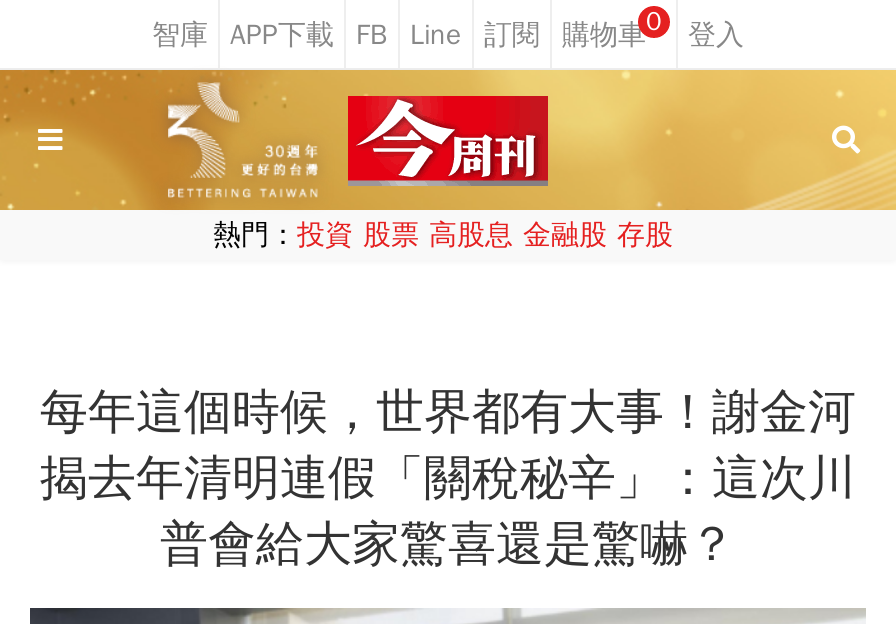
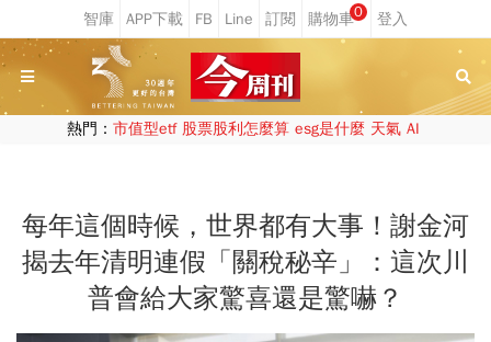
- 熱門：投資 股票 高股息 金融股 存股
+ 熱門：市值型etf 股票股利怎麼算 esg是什麼 天氣 AI
